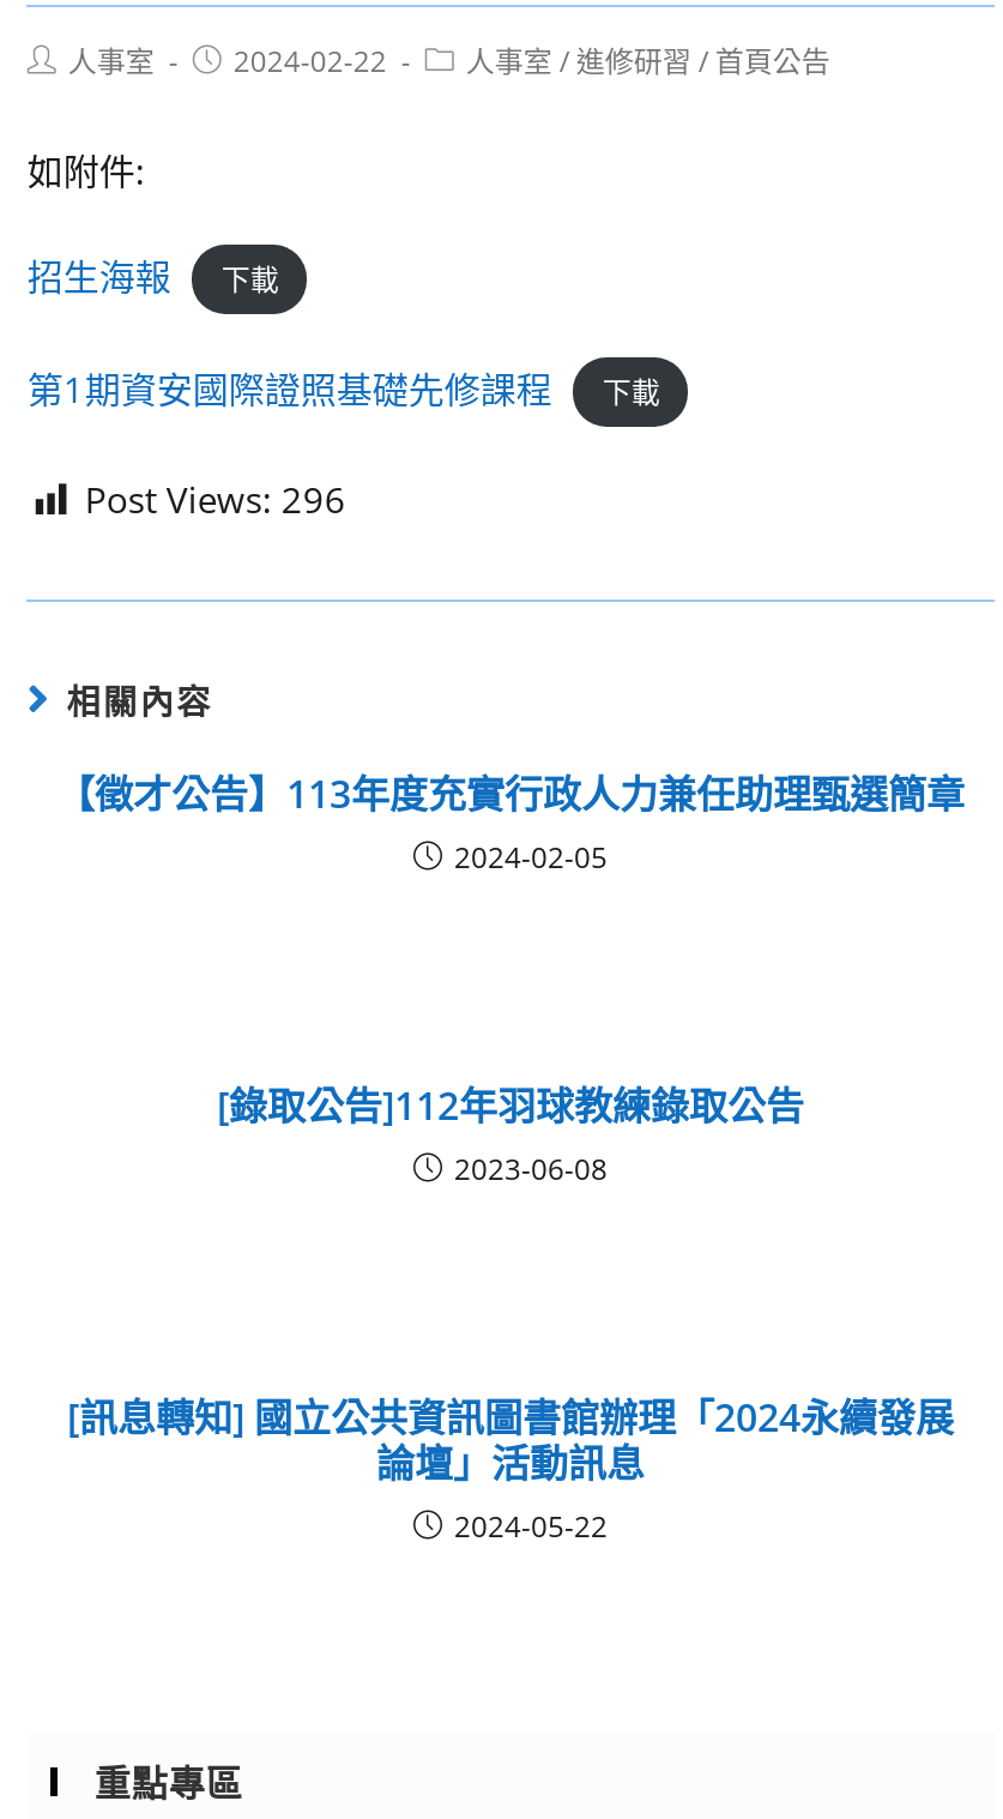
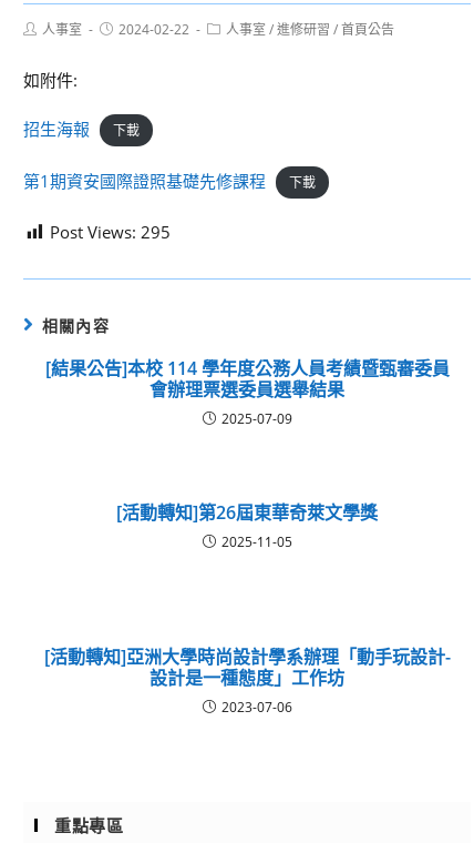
- Post Views: 296
+ Post Views: 295

- 【徵才公告】113年度充實行政人力兼任助理甄選簡章
- 2024-02-05
+ [結果公告]本校 114 學年度公務人員考績暨甄審委員
+ 會辦理票選委員選舉結果
+ 2025-07-09

- [錄取公告]112年羽球教練錄取公告
- 2023-06-08
+ [活動轉知]第26屆東華奇萊文學獎
+ 2025-11-05

- [訊息轉知] 國立公共資訊圖書館辦理「2024永續發展
- 論壇」活動訊息
- 2024-05-22
+ [活動轉知]亞洲大學時尚設計學系辦理「動手玩設計-
+ 設計是一種態度」工作坊
+ 2023-07-06
